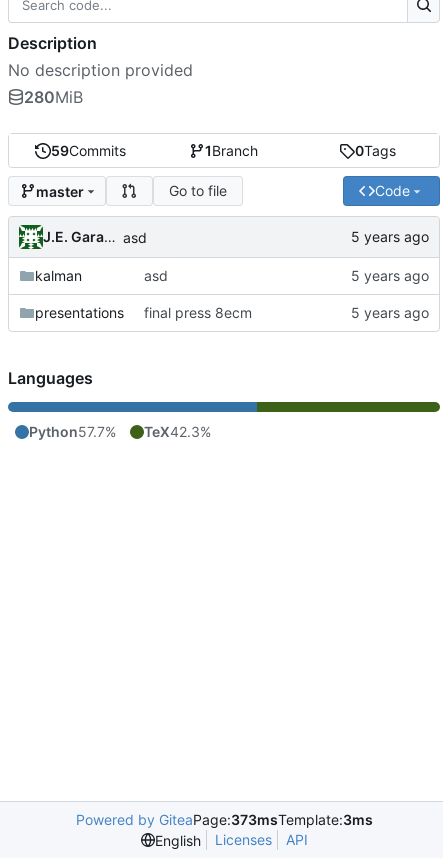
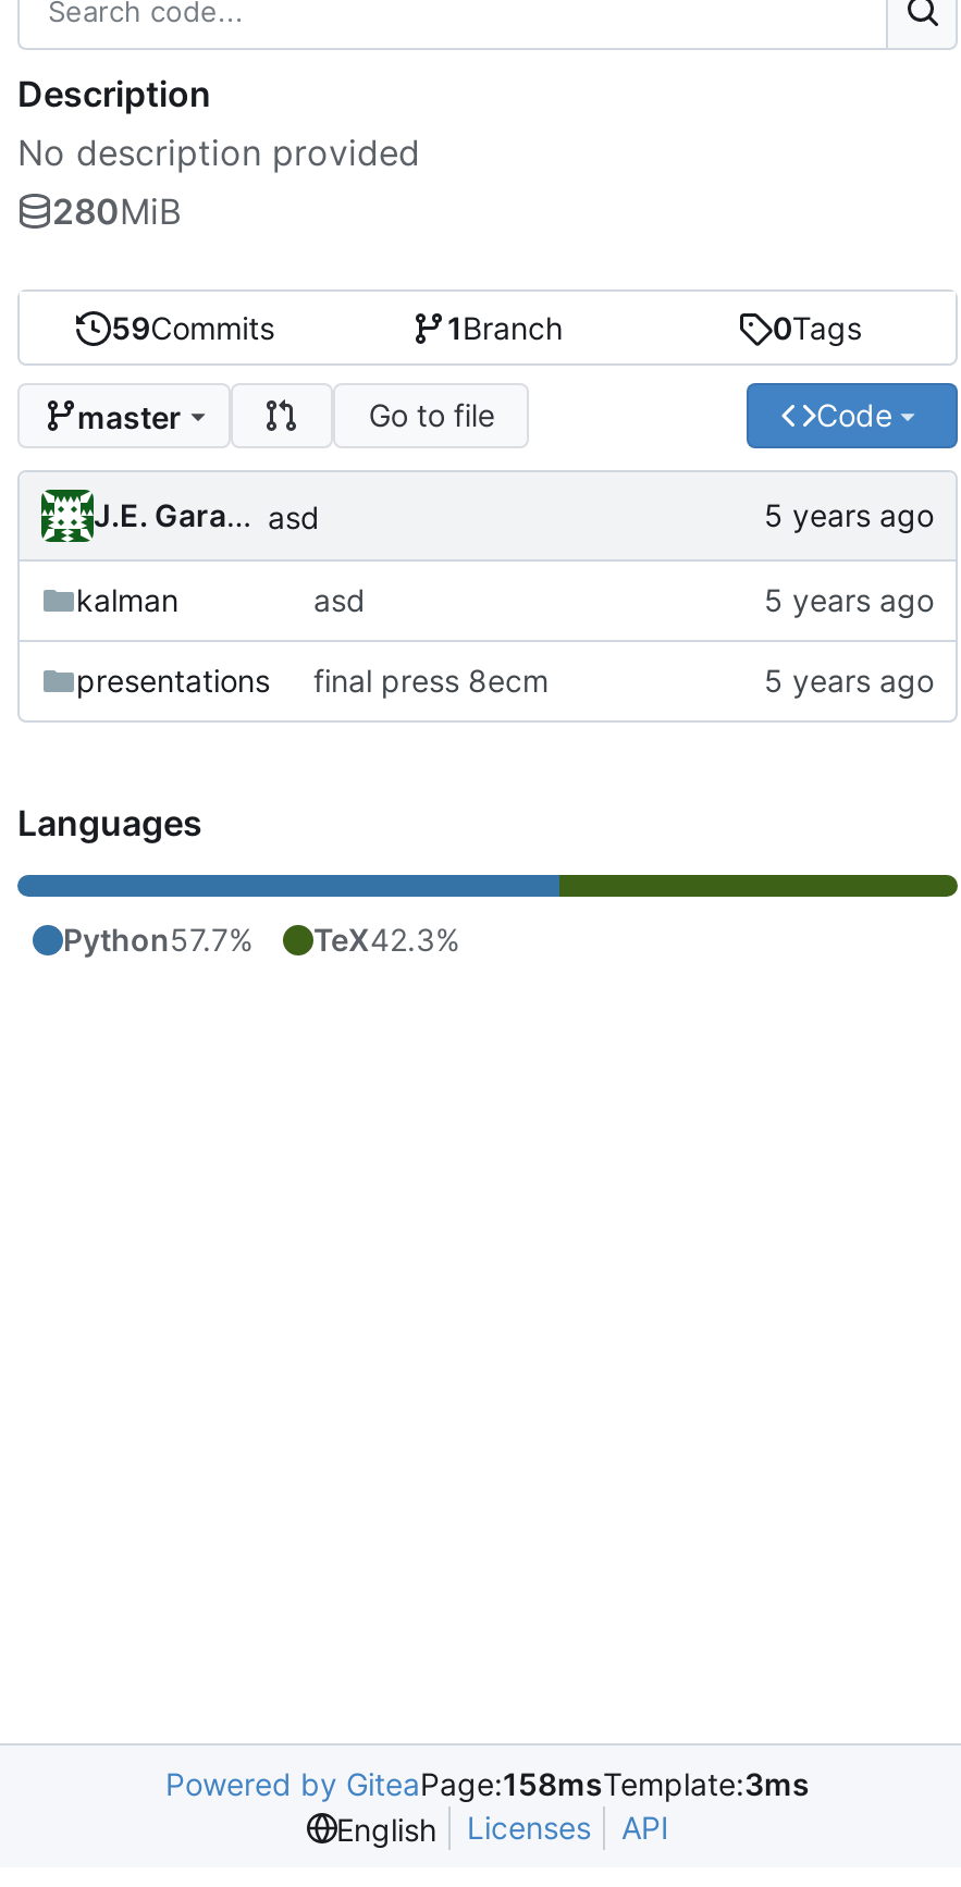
- Powered by GiteaPage:373msTemplate:3ms
+ Powered by GiteaPage:158msTemplate:3ms
